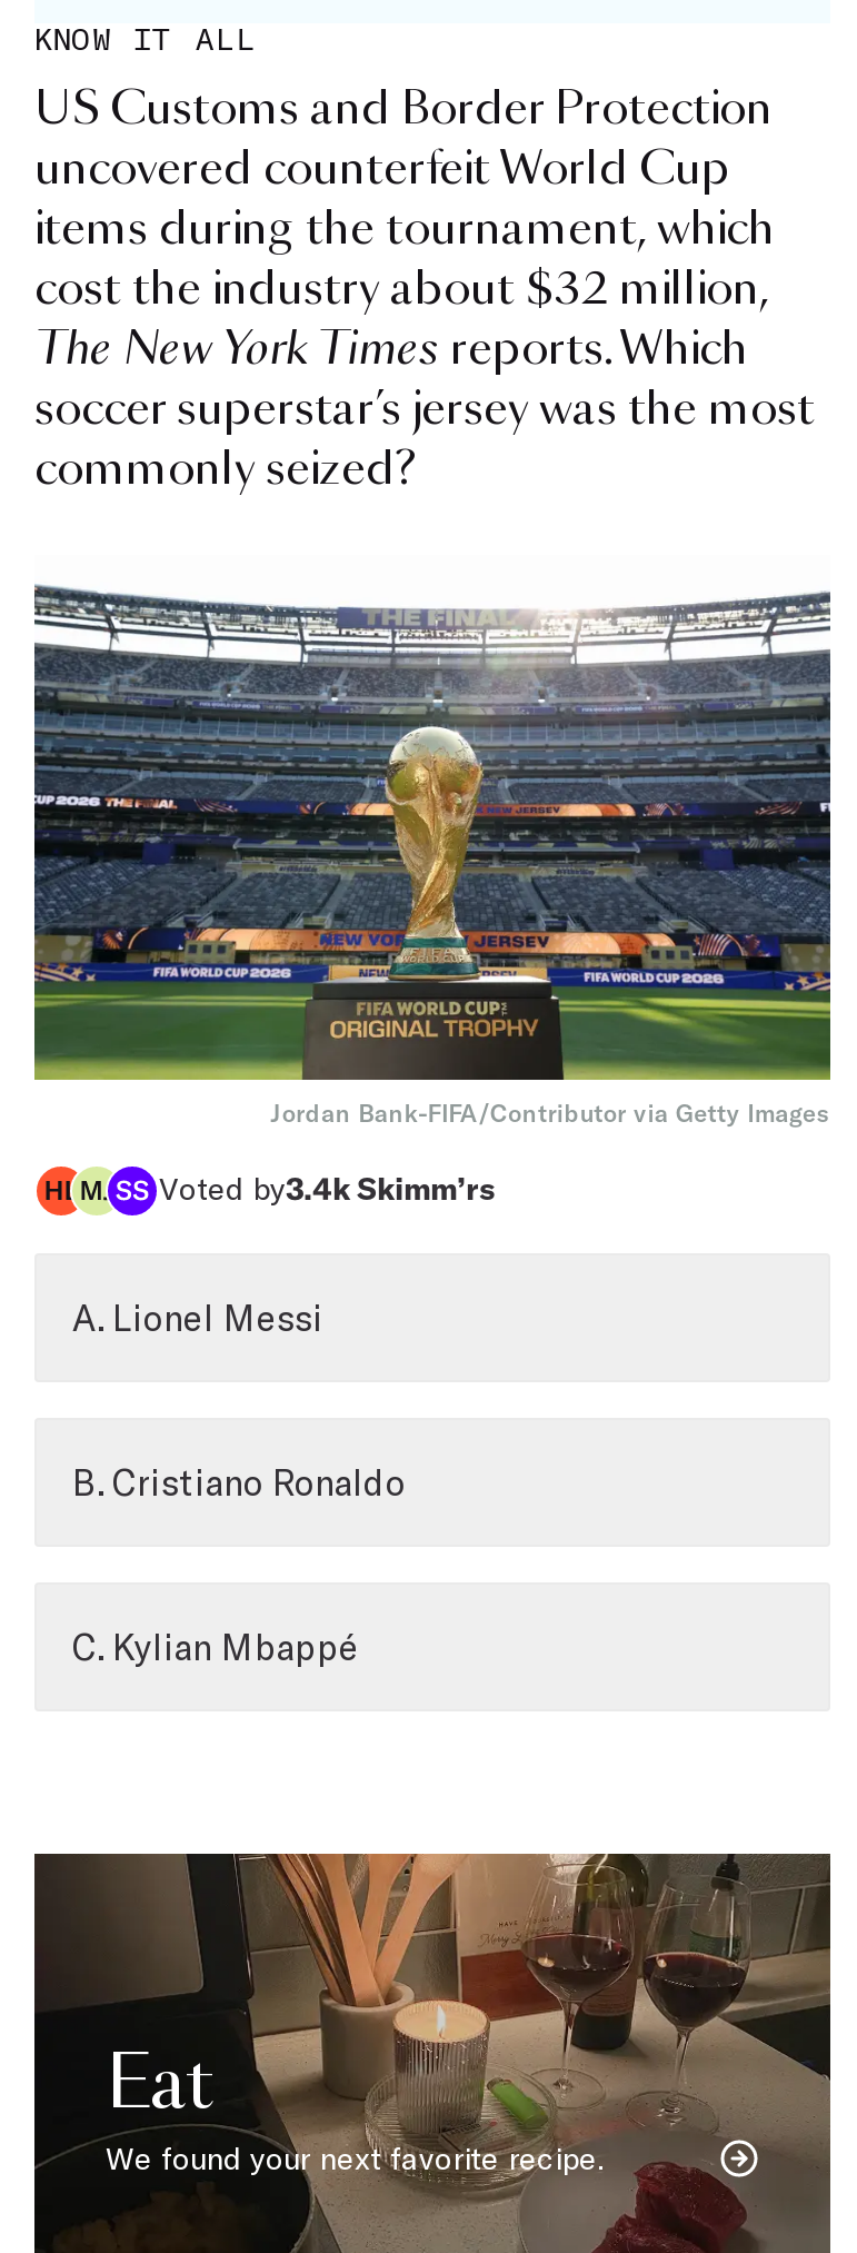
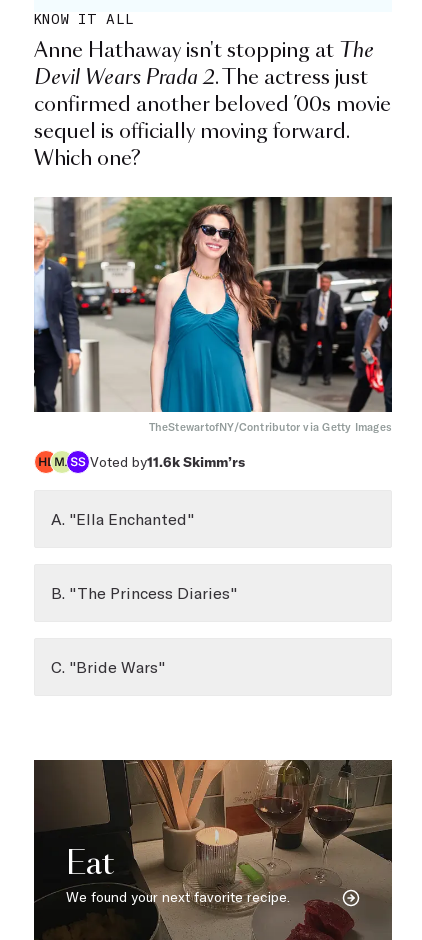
- US Customs and Border Protection
- uncovered counterfeit World Cup
- items during the tournament, which
- cost the industry about $32 million,
- The New York Times reports. Which
- soccer superstar’s jersey was the most
- commonly seized?
+ Anne Hathaway isn't stopping at The
+ Devil Wears Prada 2. The actress just
+ confirmed another beloved ’00s movie
+ sequel is officially moving forward.
+ Which one?

- [image]
- Jordan Bank-FIFA/Contributor via Getty Images
+ [image]
+ TheStewartofNY/Contributor via Getty Images

- Voted by3.4kSkimm’rs
+ Voted by11.6kSkimm’rs

- A. Lionel Messi
+ A. "Ella Enchanted"

- B. Cristiano Ronaldo
+ B. "The Princess Diaries"

- C. Kylian Mbappé
+ C. "Bride Wars"
